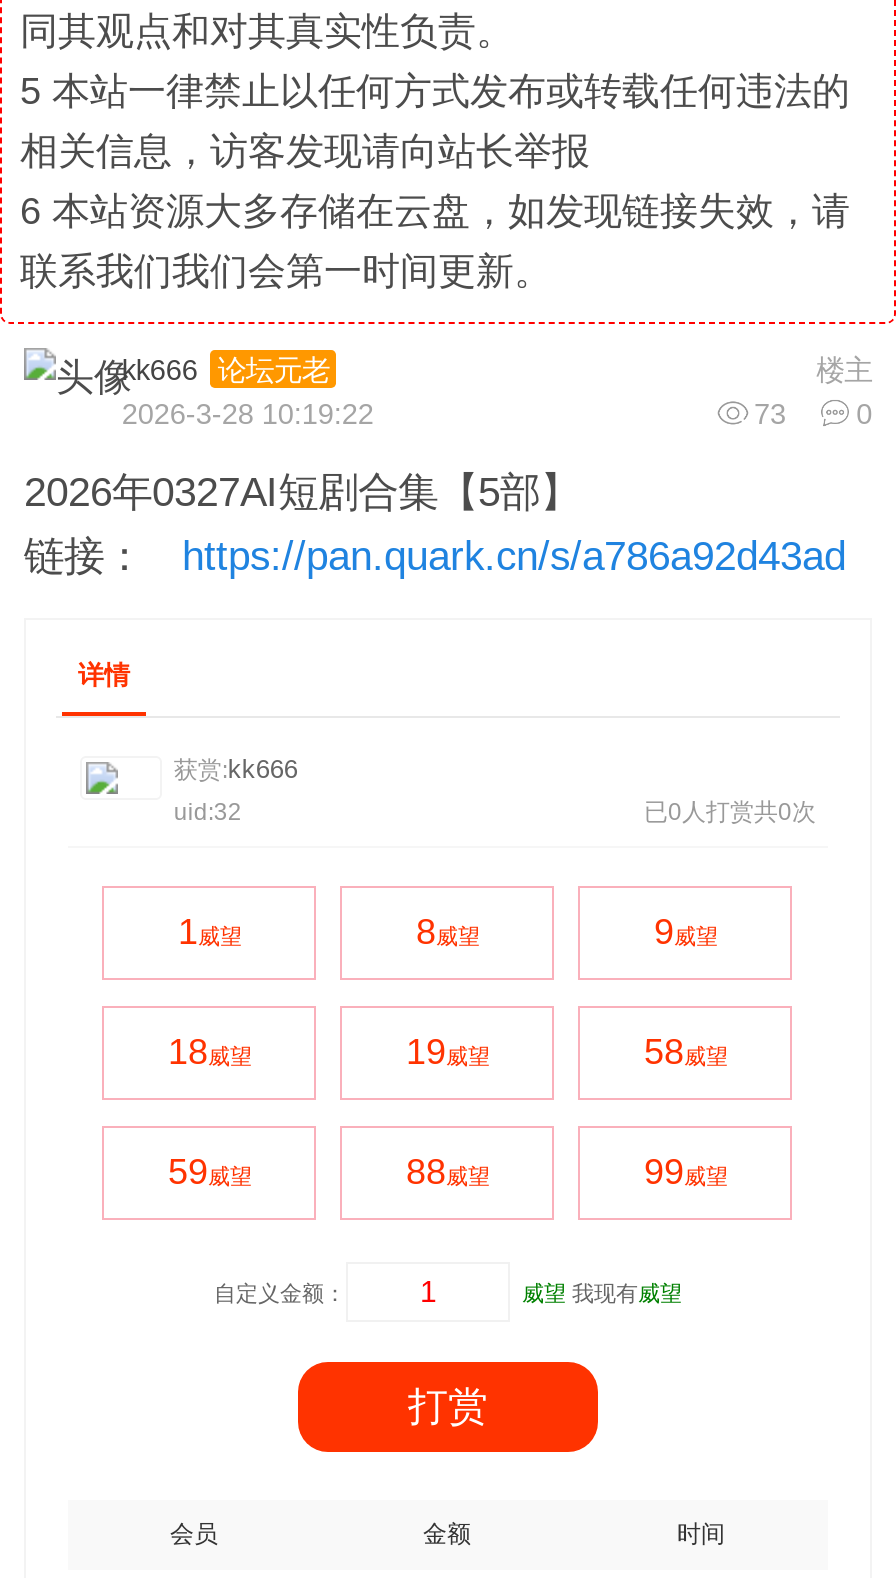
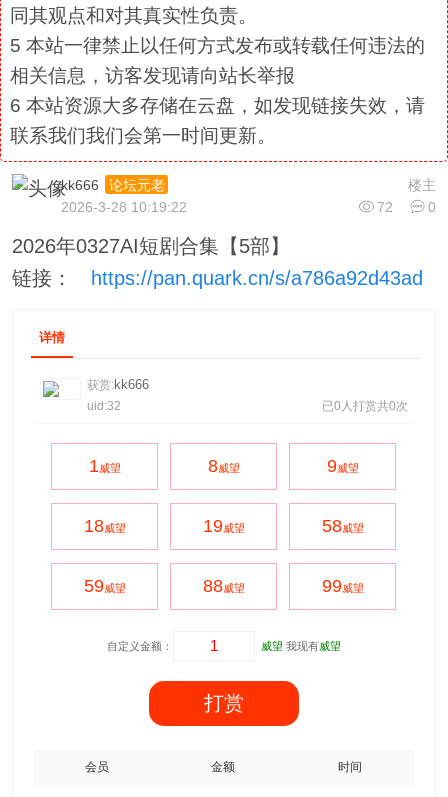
- 73 0
+ 72 0
